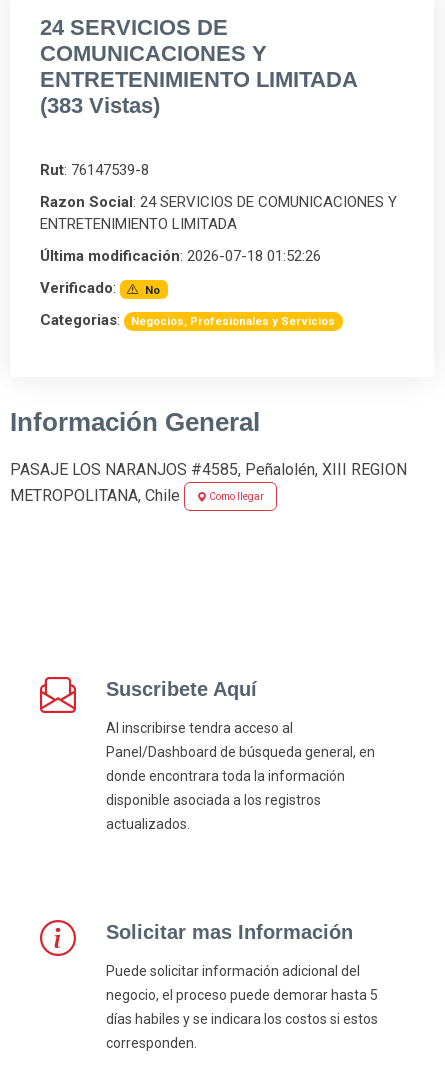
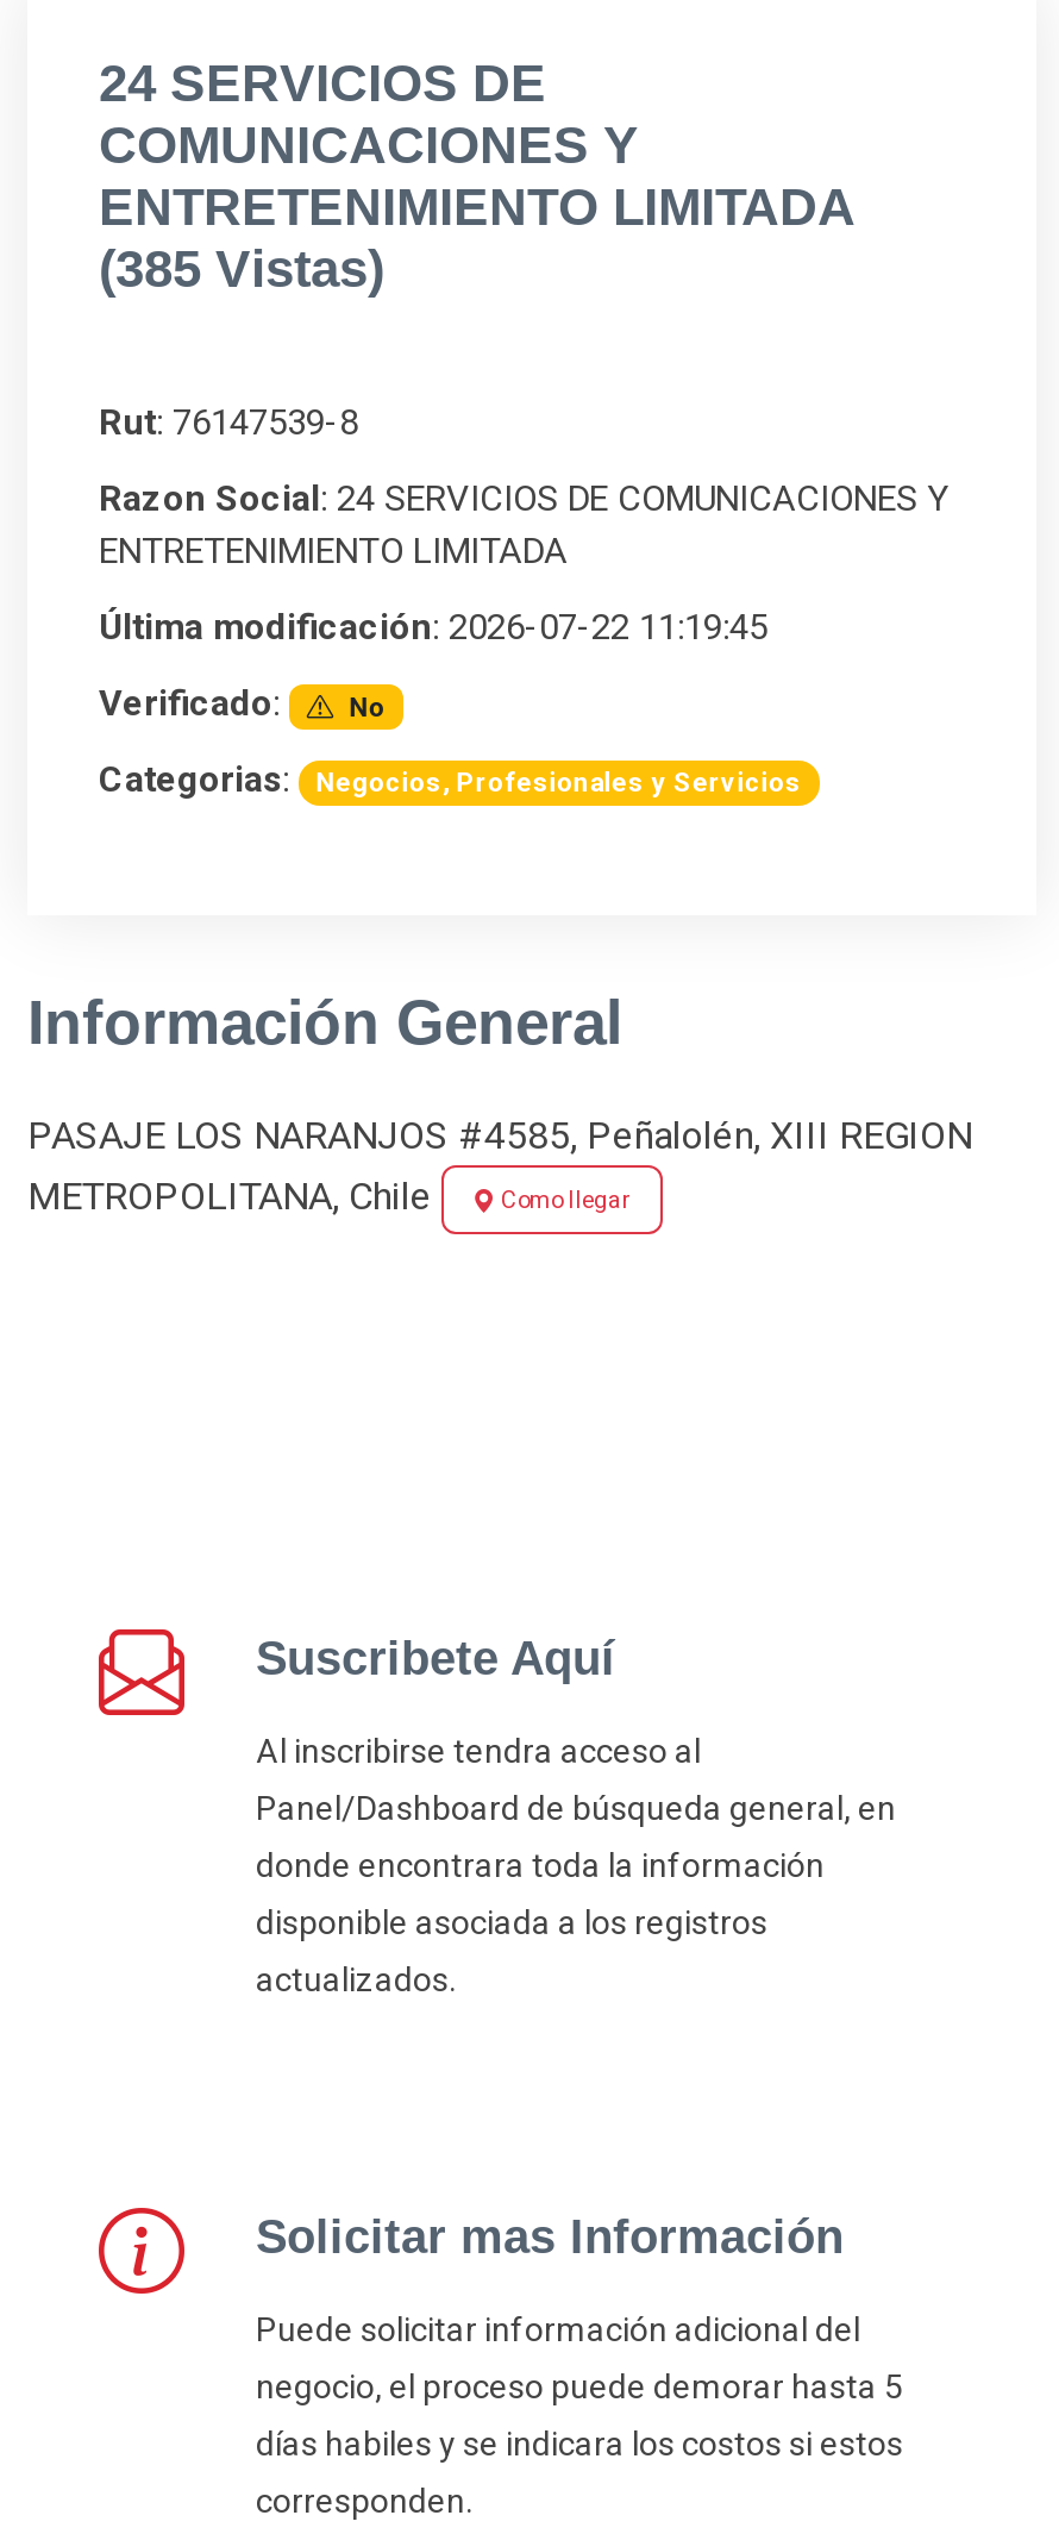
- (383 Vistas)
+ (385 Vistas)

- Última modificación: 2026-07-18 01:52:26
+ Última modificación: 2026-07-22 11:19:45
